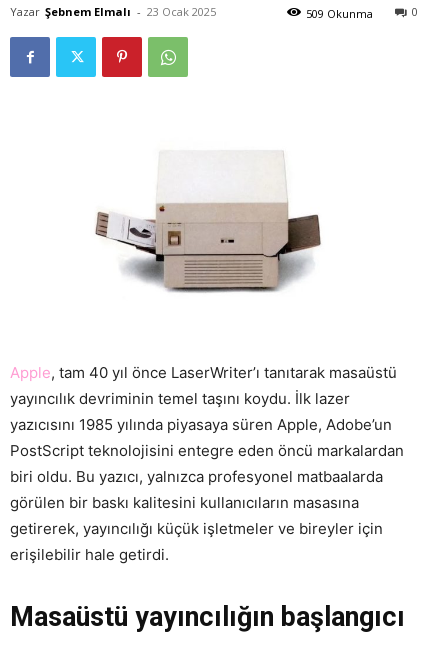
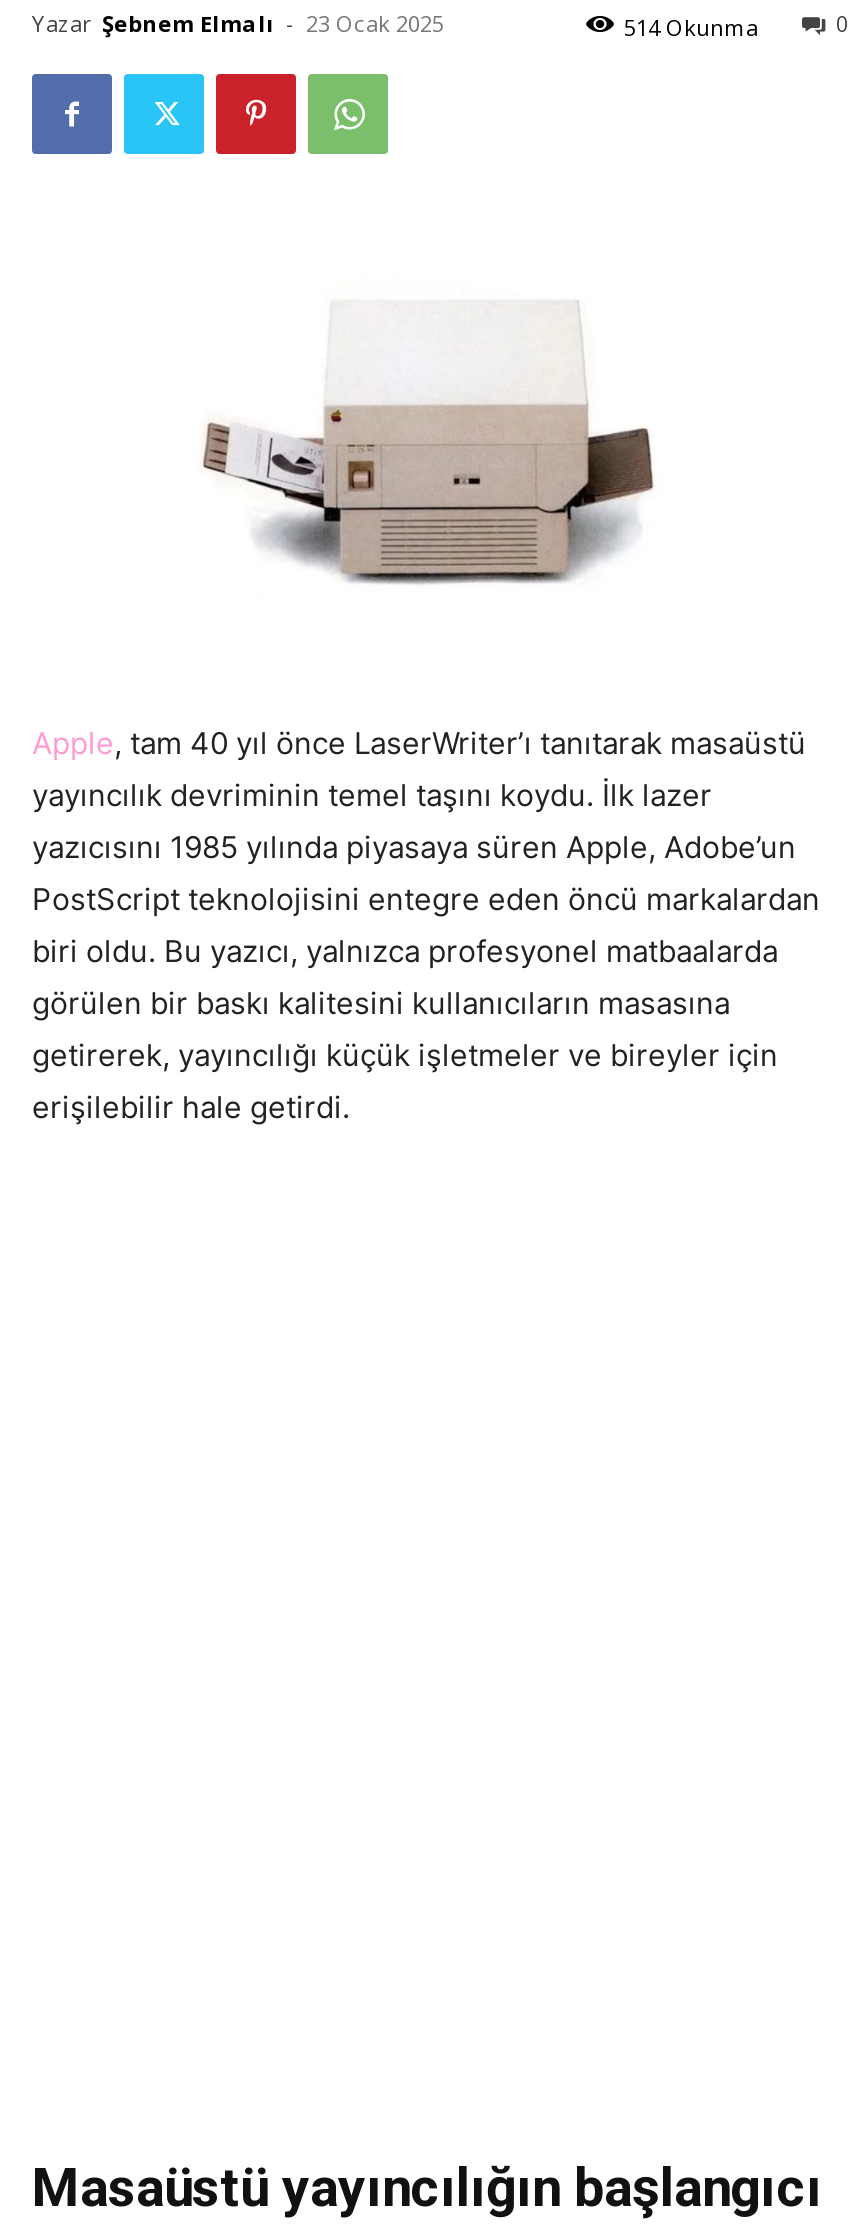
- 509 Okunma
+ 514 Okunma
